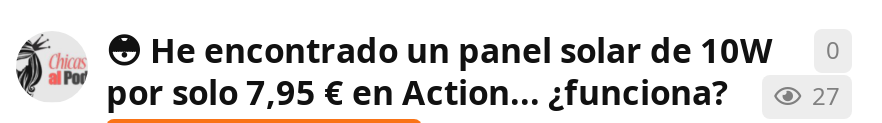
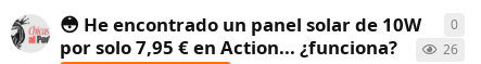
- 27
+ 26
